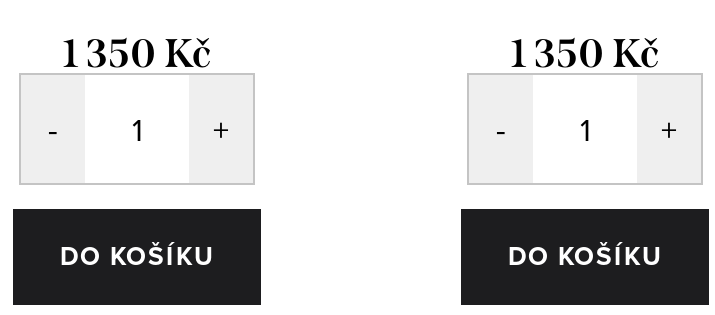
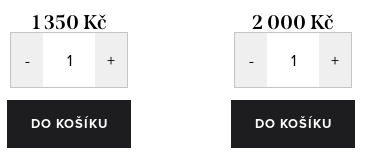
- 1 350 Kč
+ 2 000 Kč
